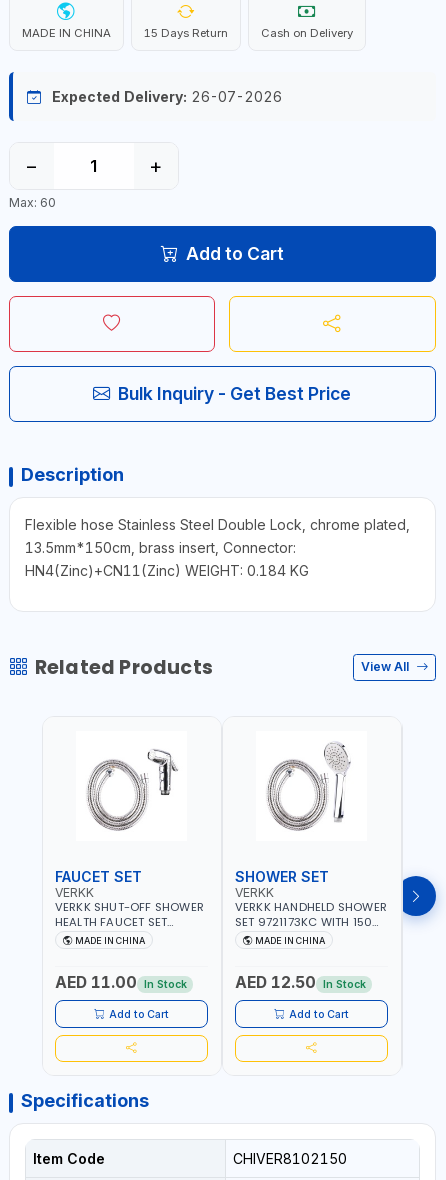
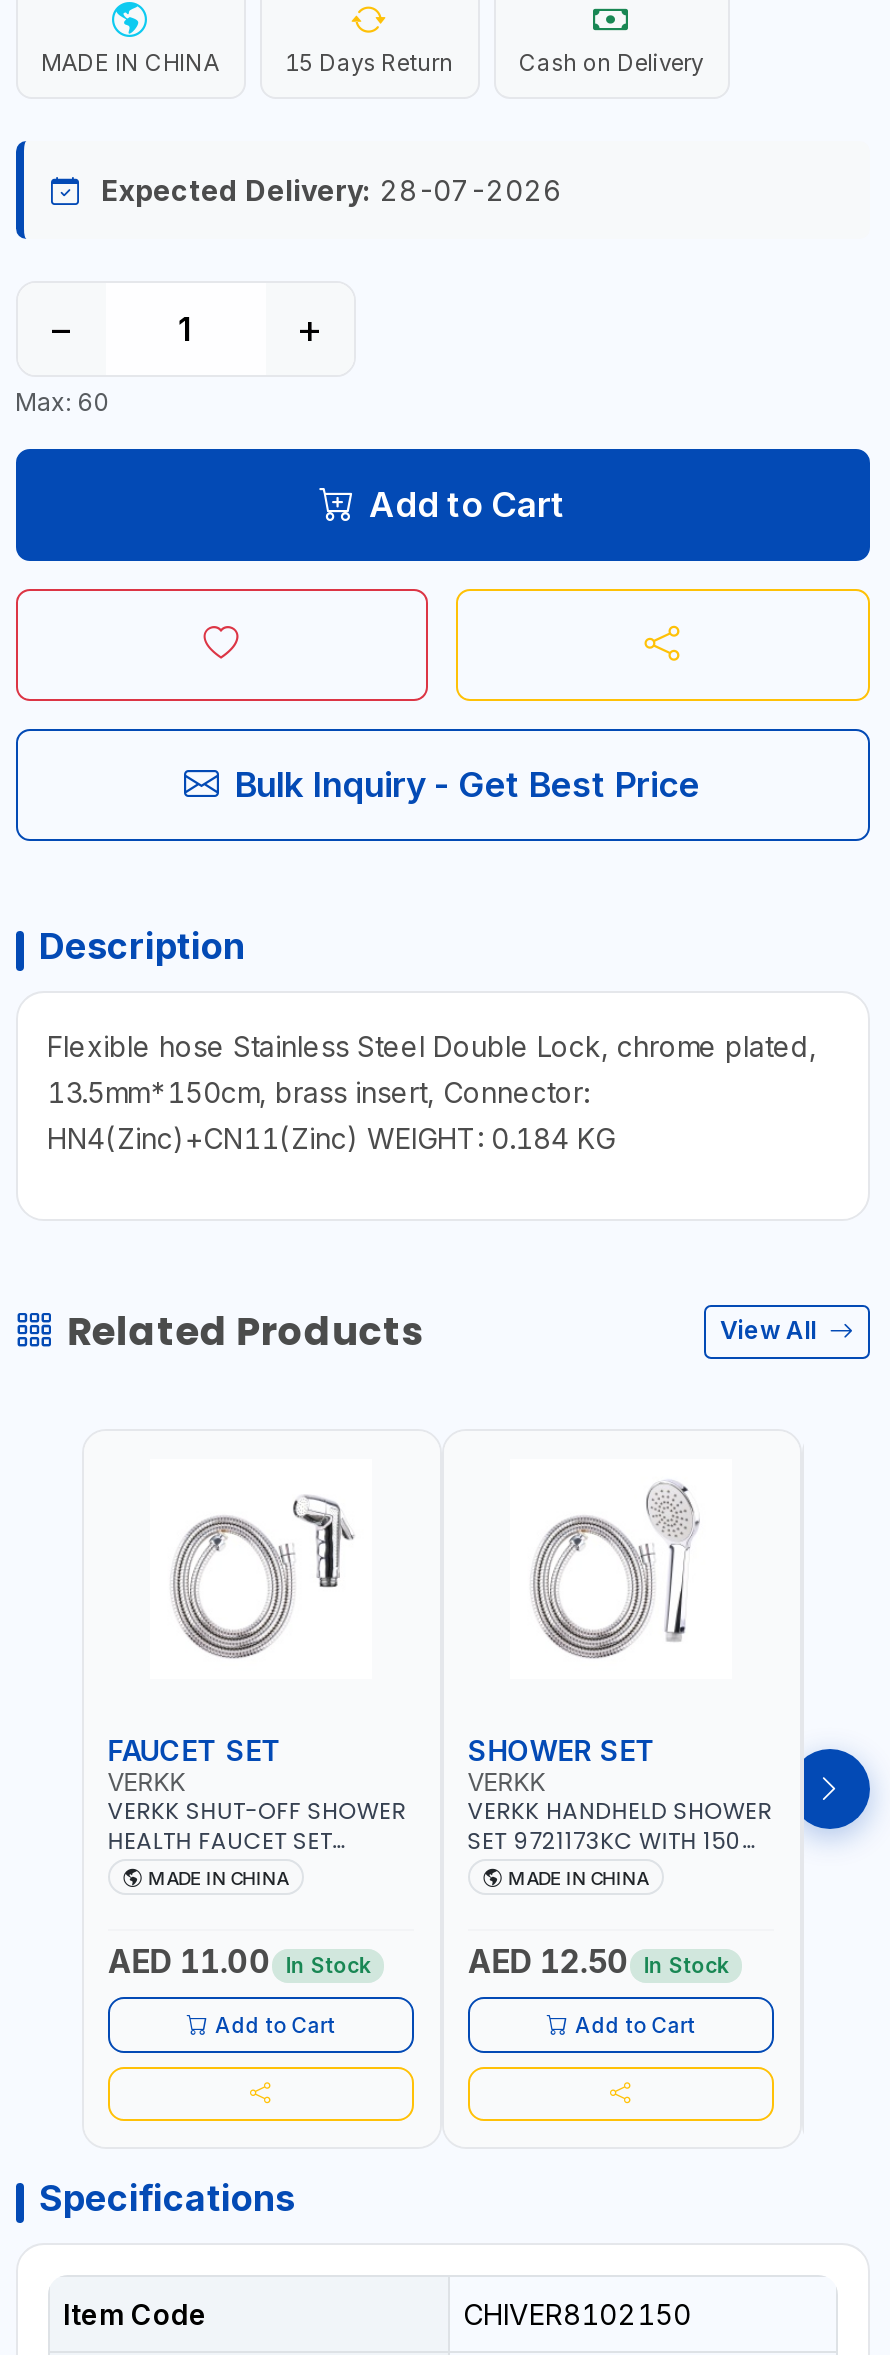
- Expected Delivery: 26-07-2026
+ Expected Delivery: 28-07-2026
